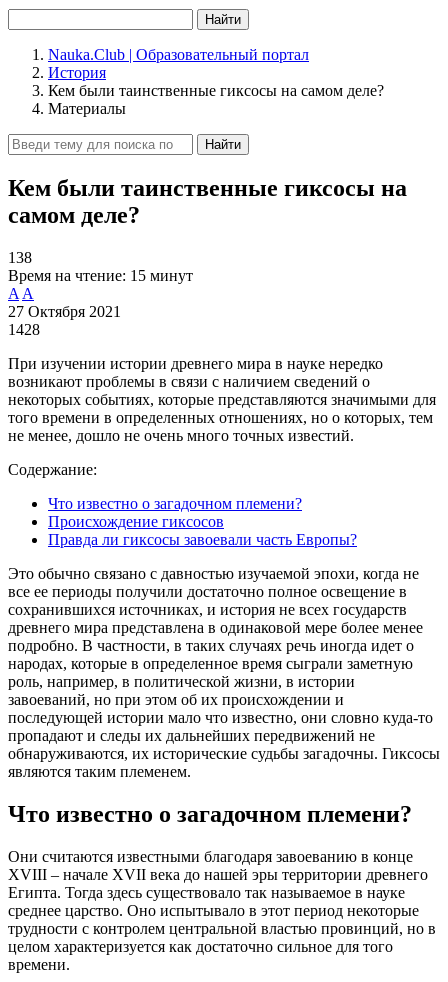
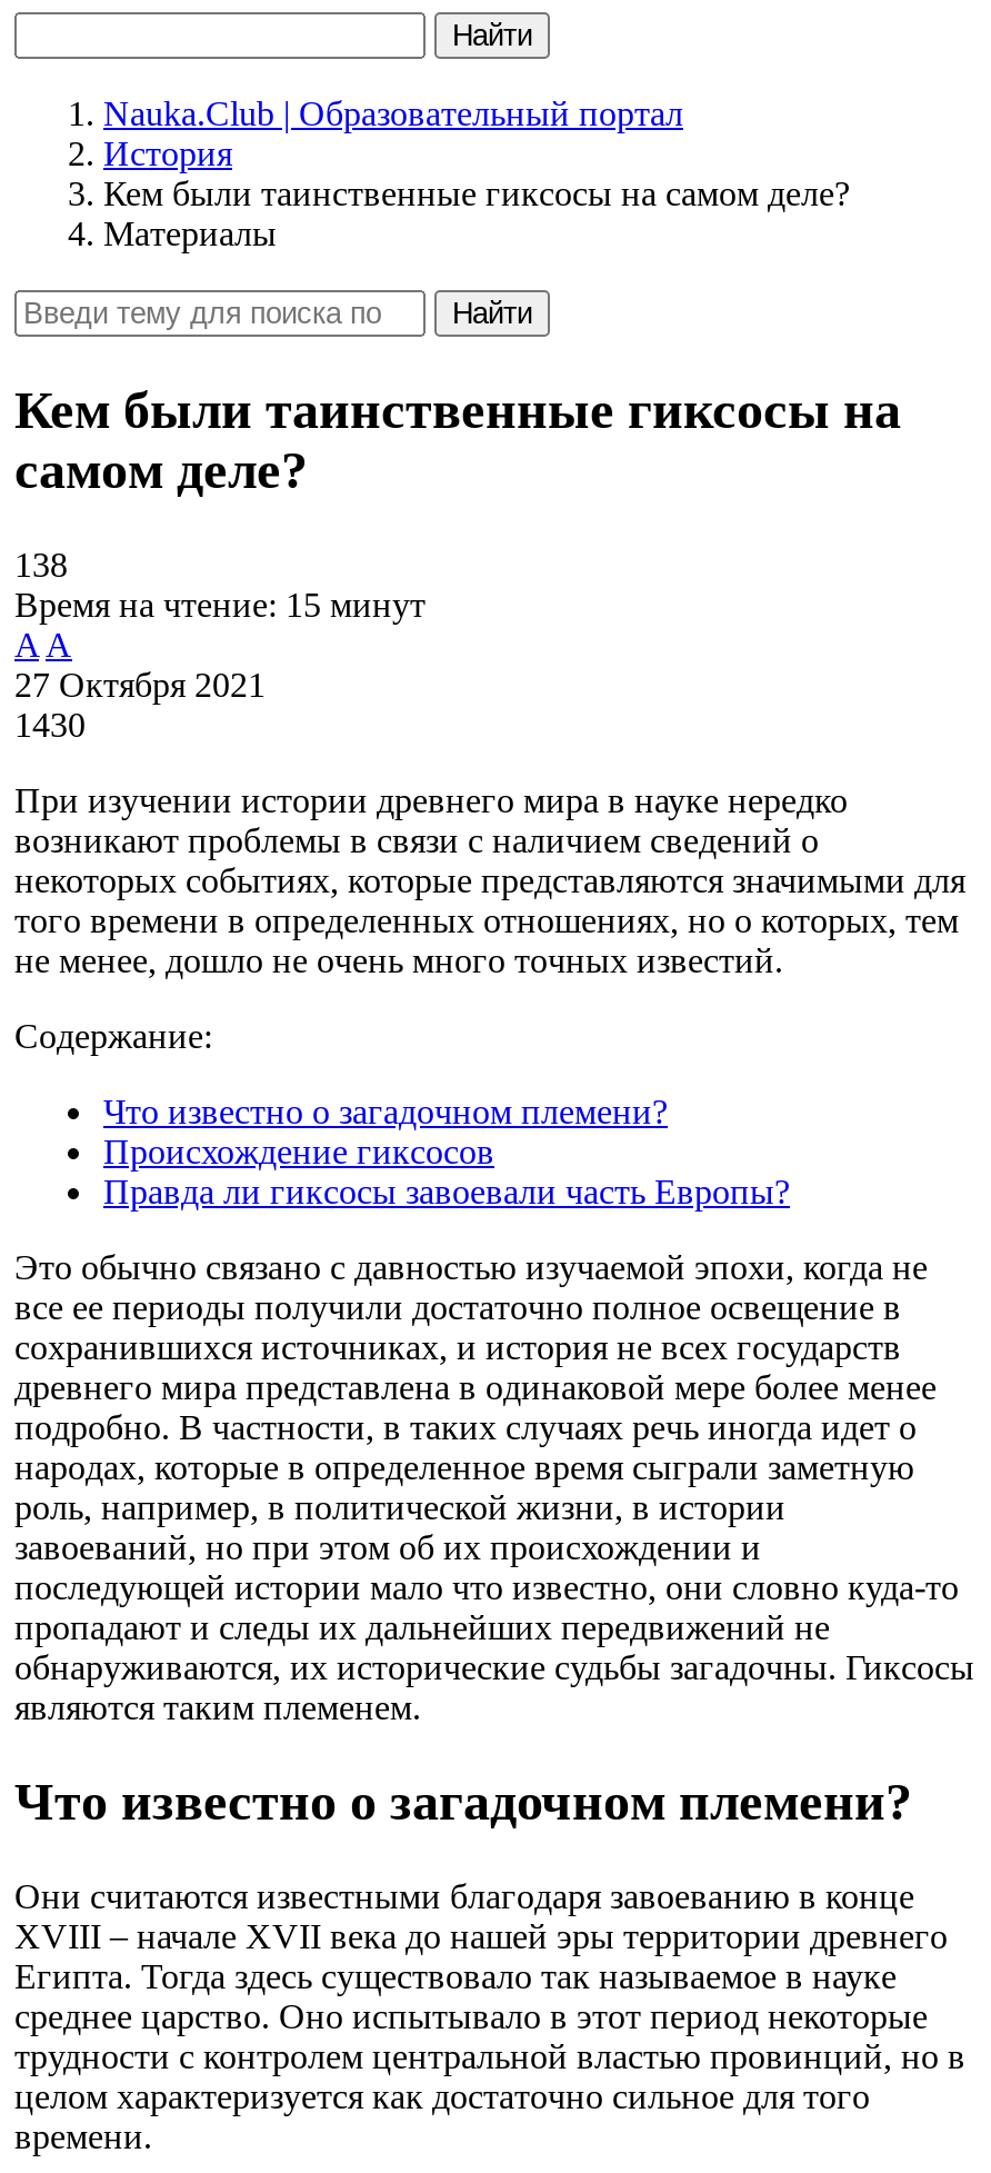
- 1428
+ 1430
